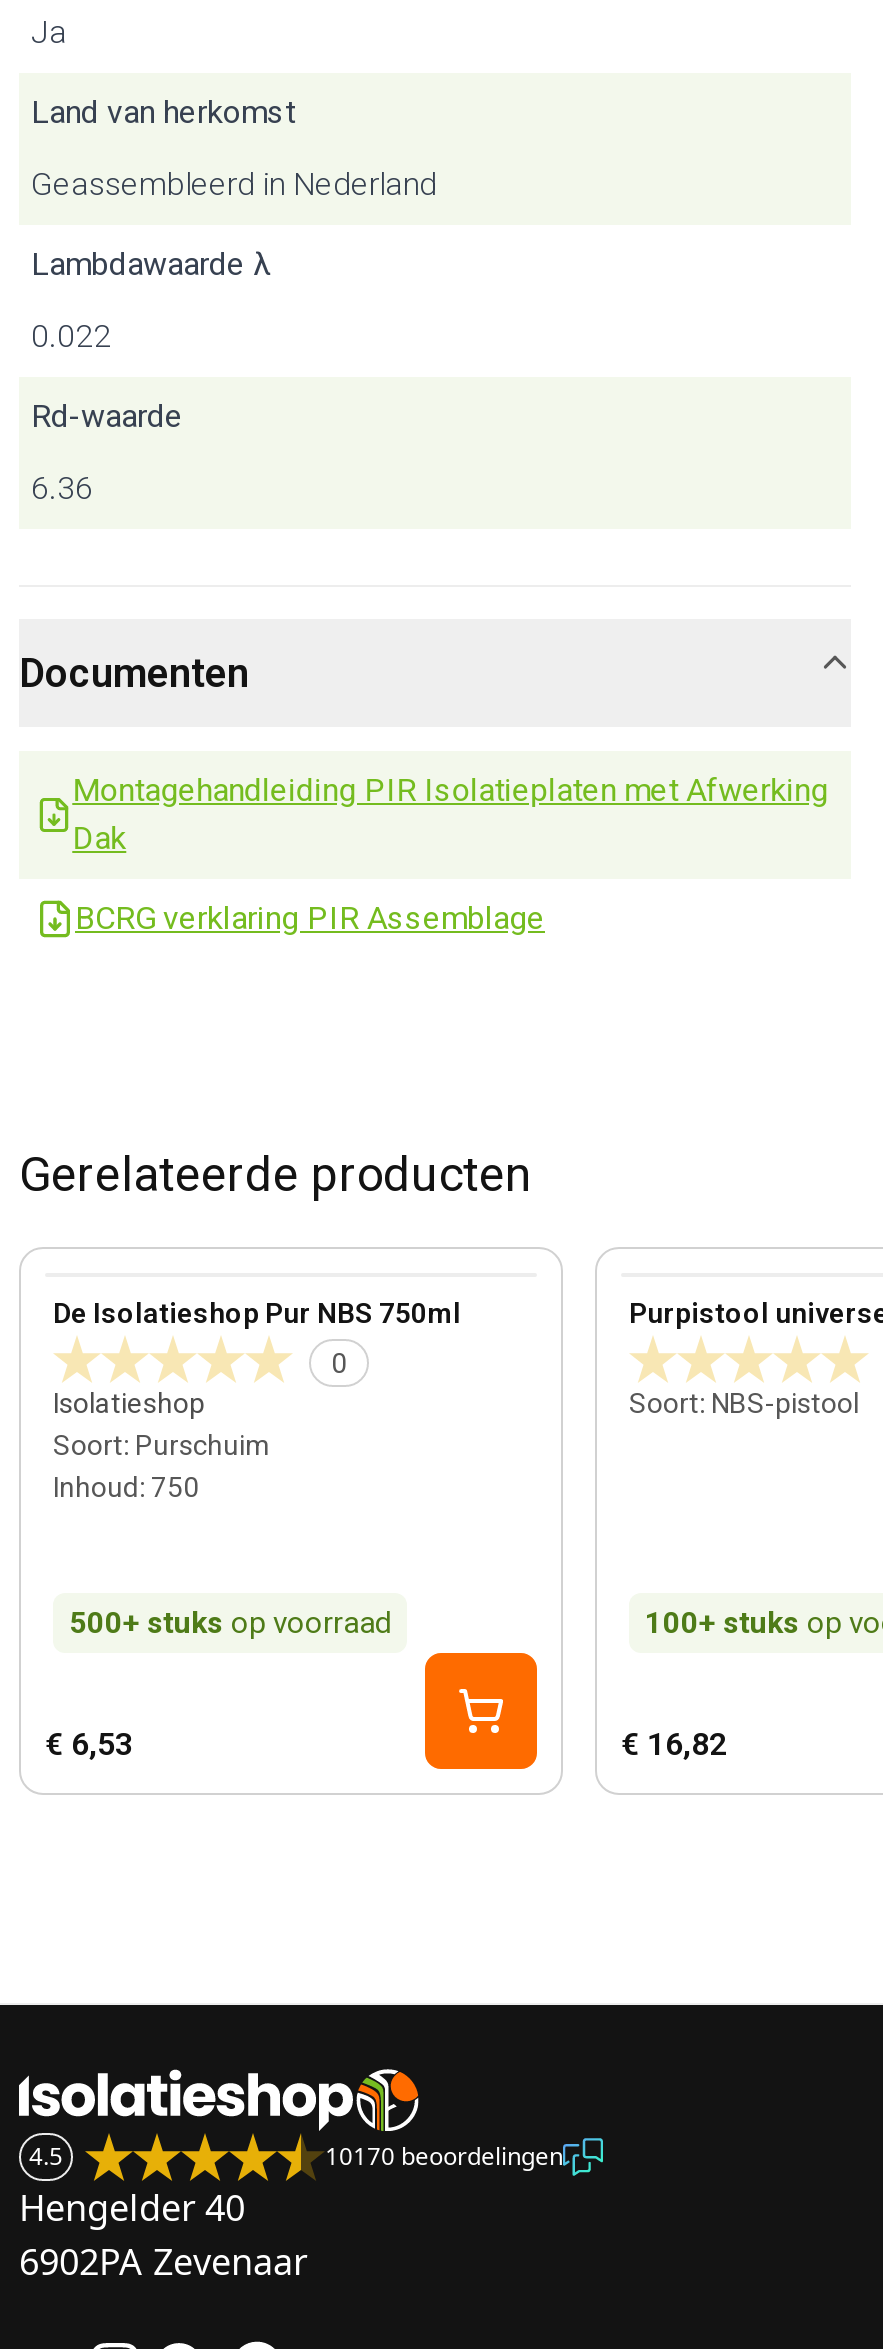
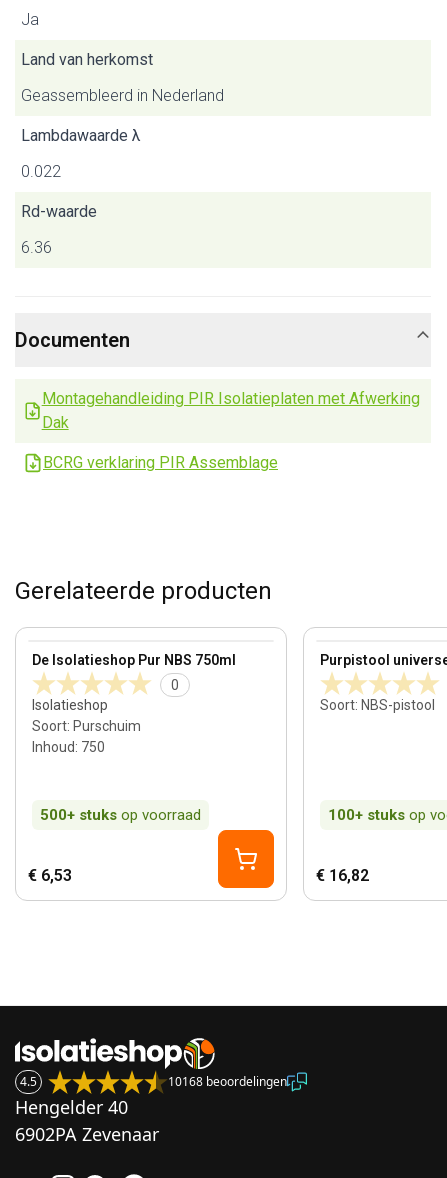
- 10170 beoordelingen
+ 10168 beoordelingen
